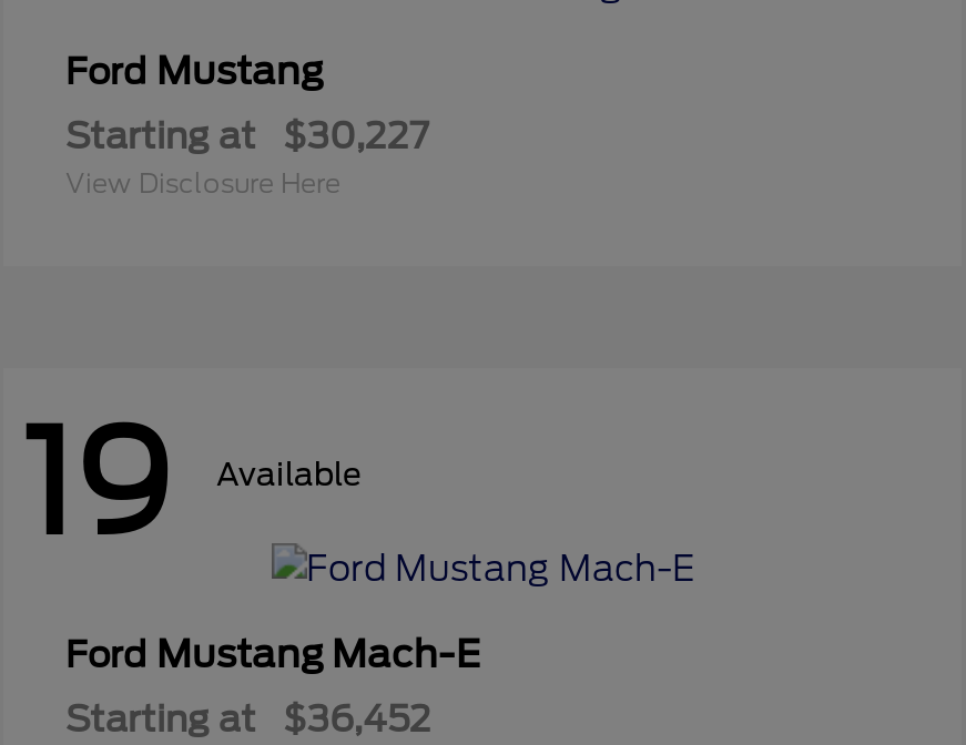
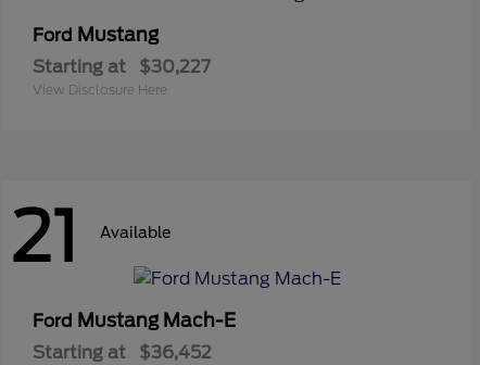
- 19 Available
+ 21 Available
